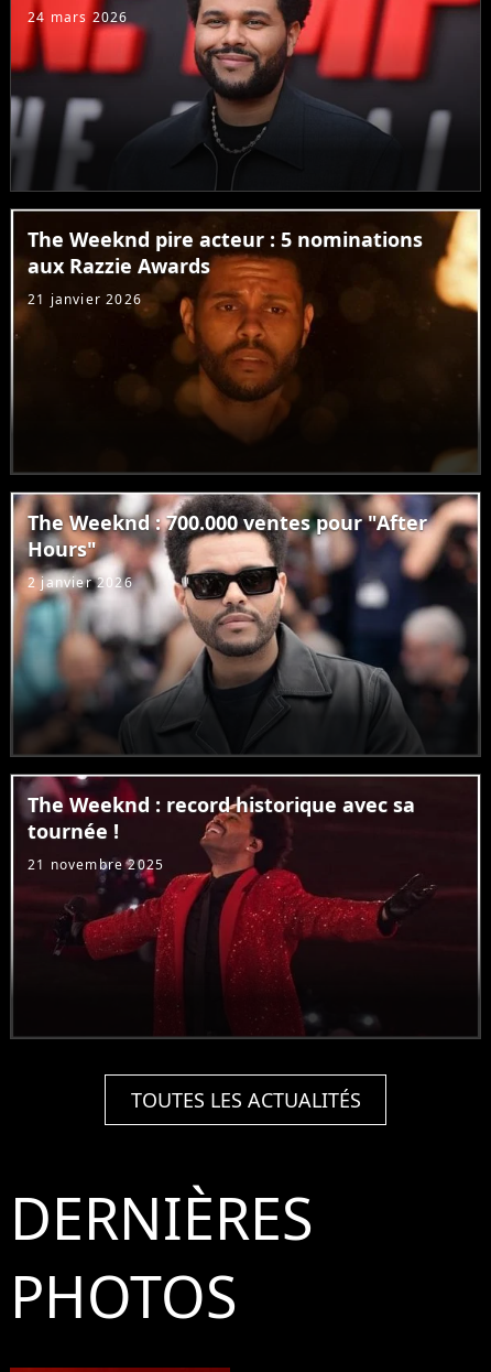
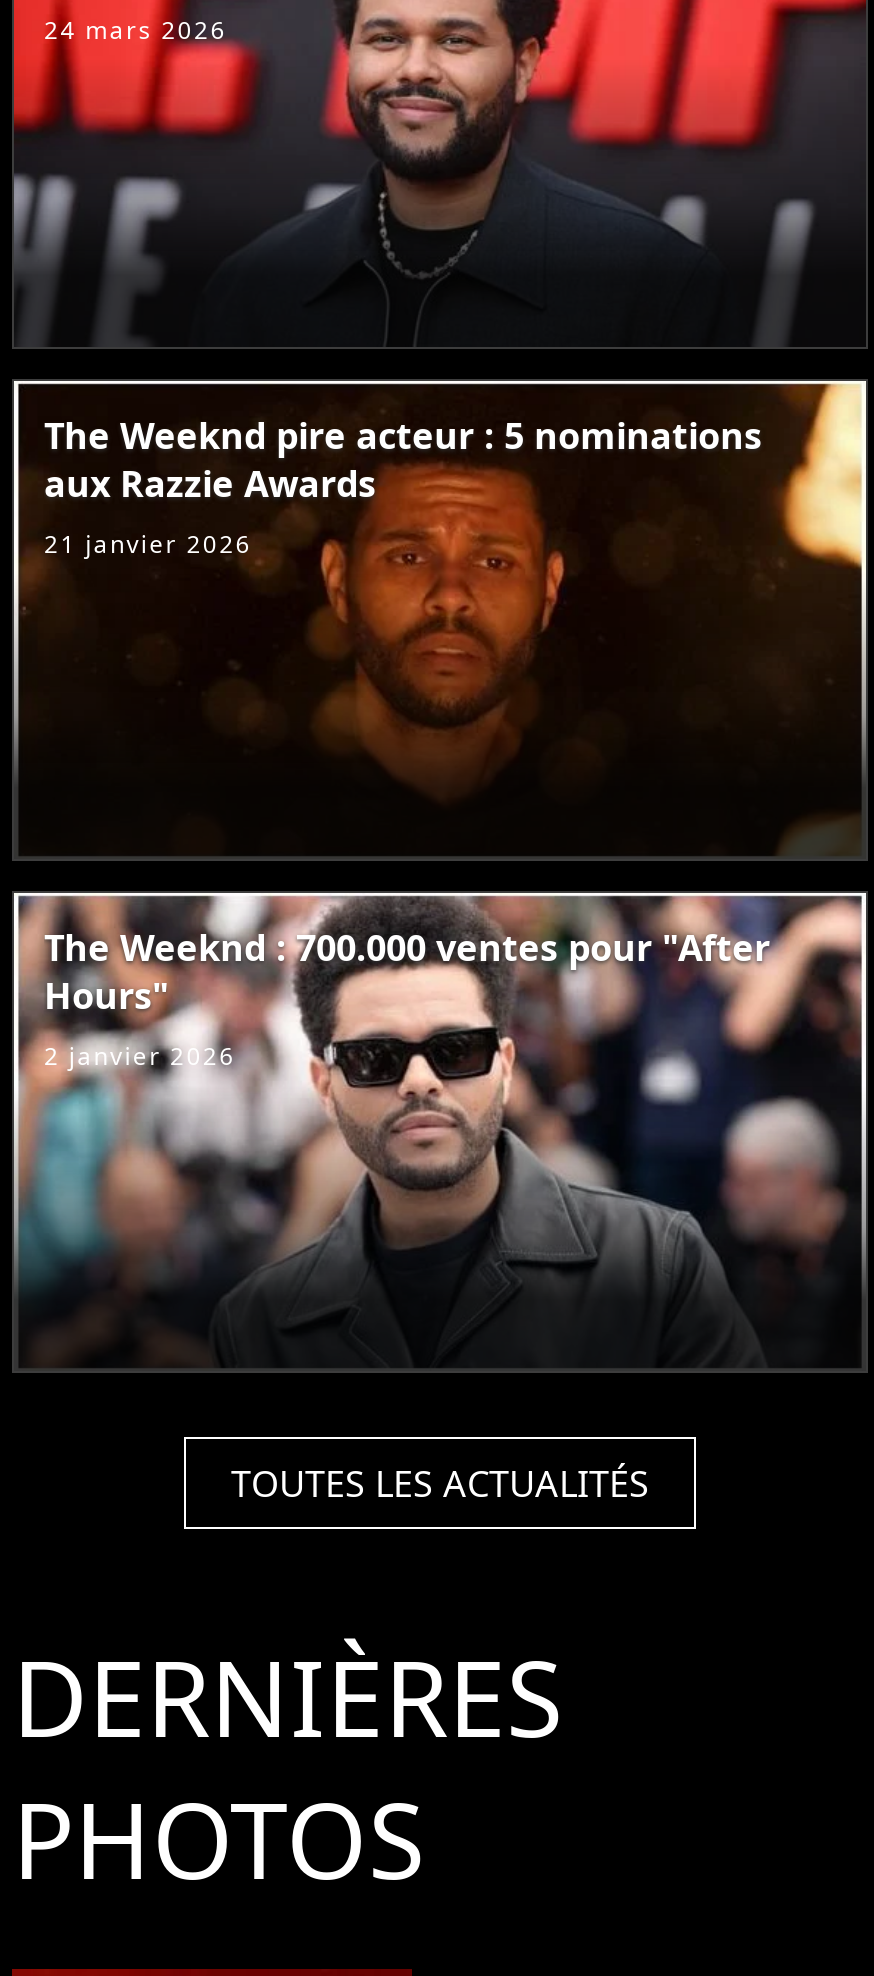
- [image]
- The Weeknd : record historique avec sa
- tournée !
- 21 novembre 2025
